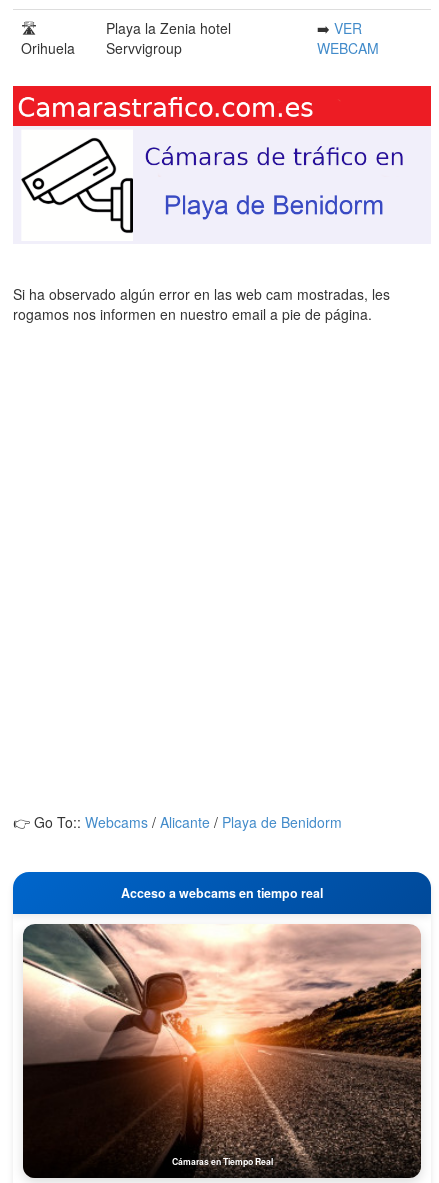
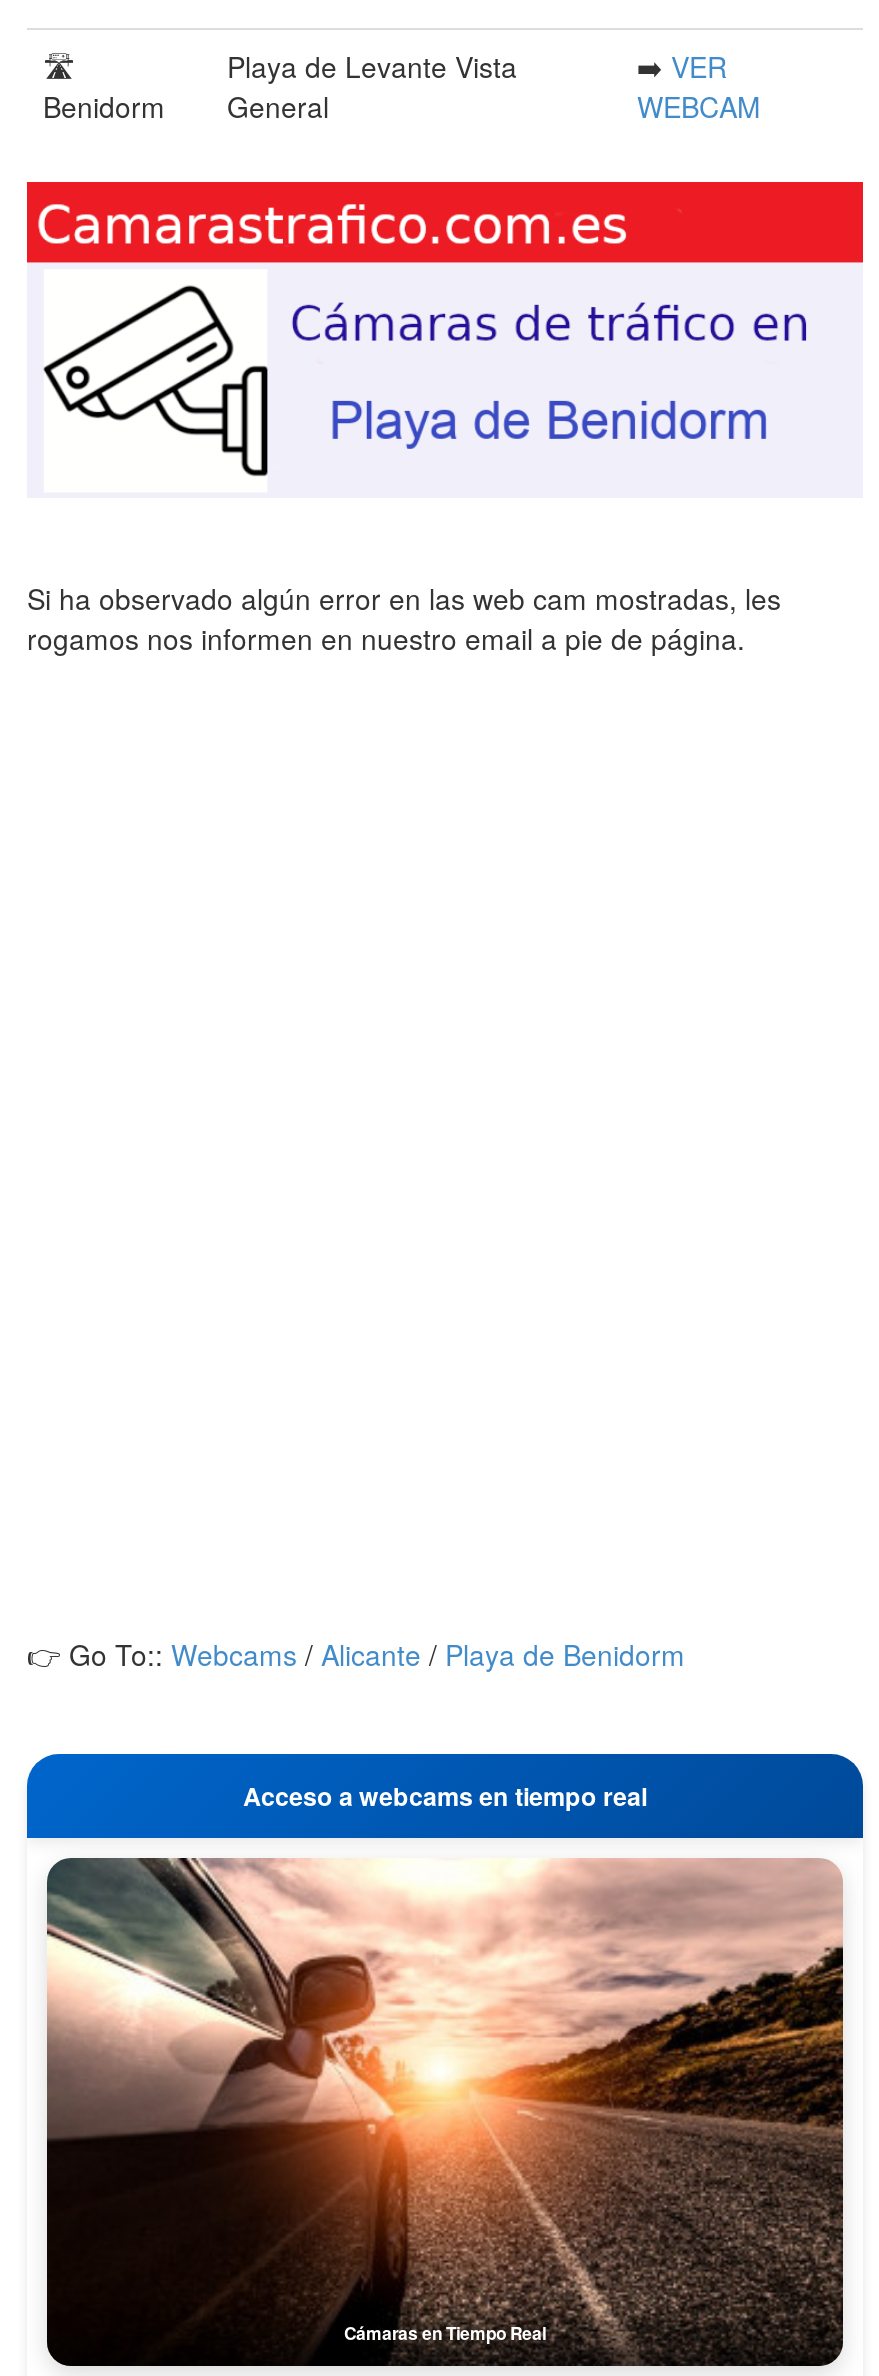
- Playa la Zenia hotel
- Servvigroup
+ Playa de Levante Vista
+ General

- Orihuela
+ Benidorm
